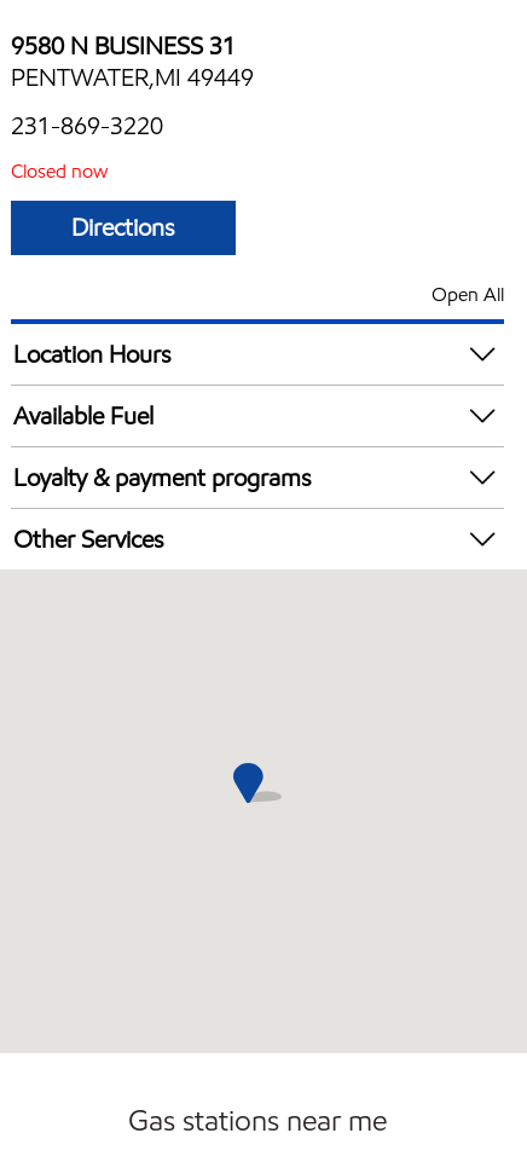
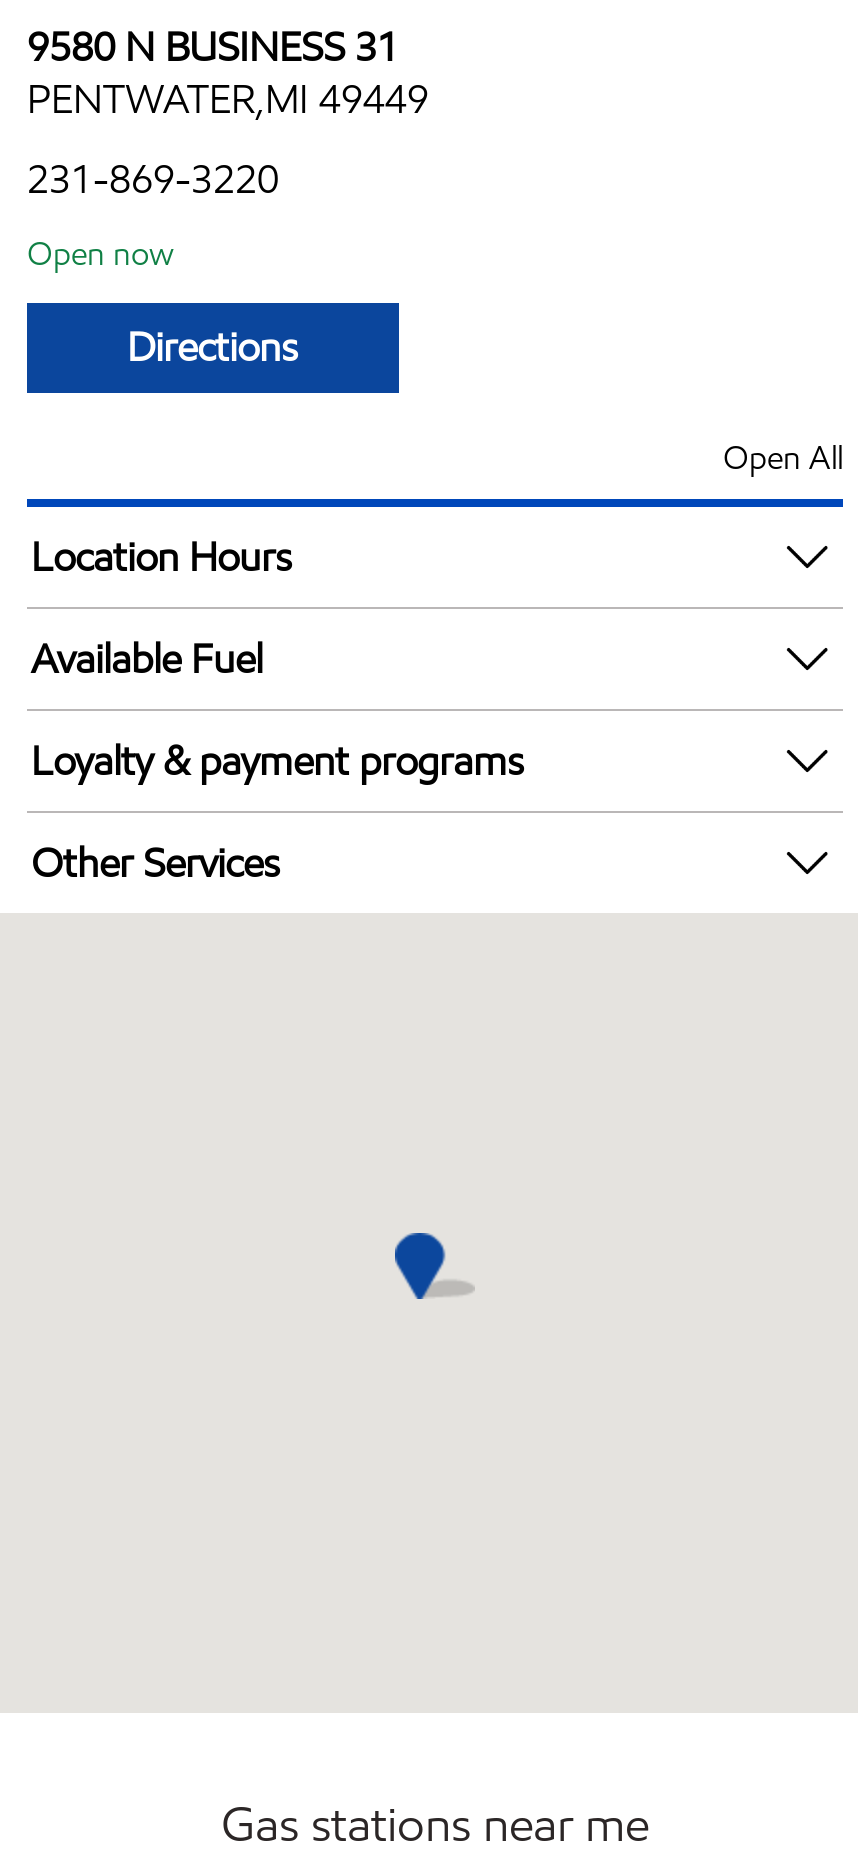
- Closed now
+ Open now
